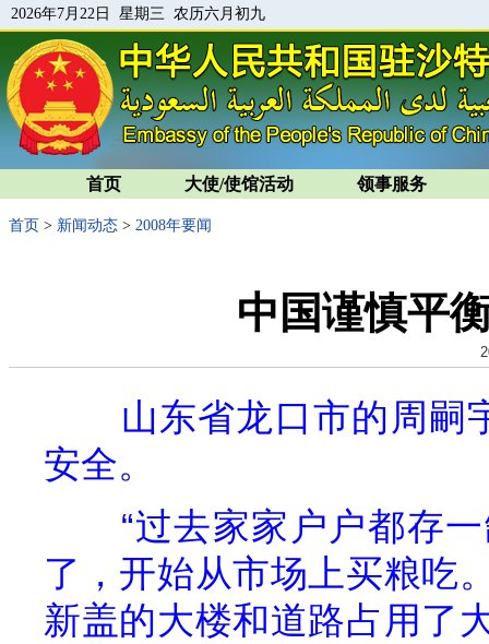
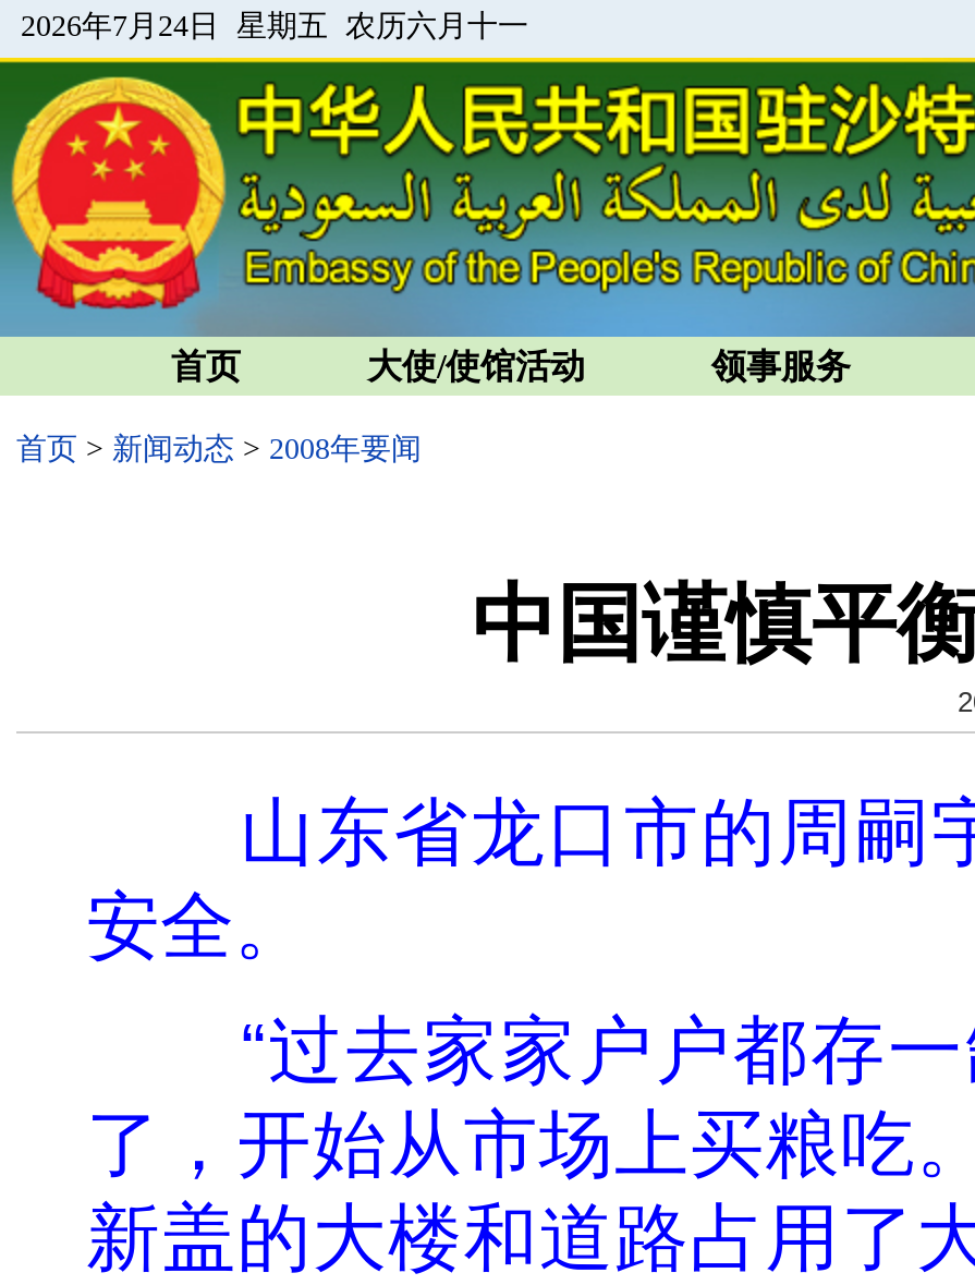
- 2026年7月22日 星期三 农历六月初九
+ 2026年7月24日 星期五 农历六月十一
